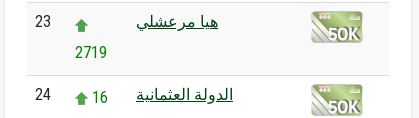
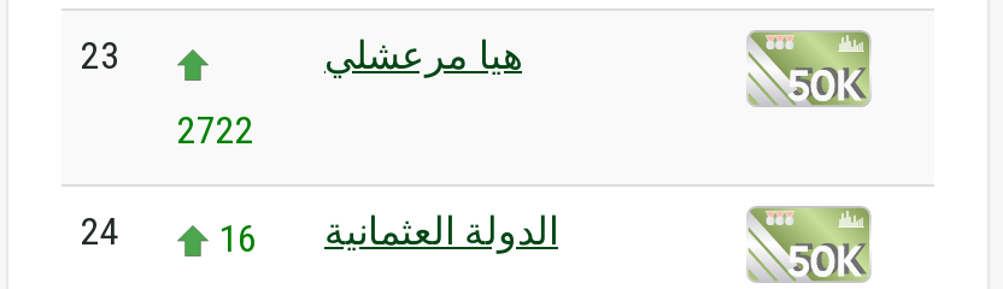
- 2719
+ 2722
